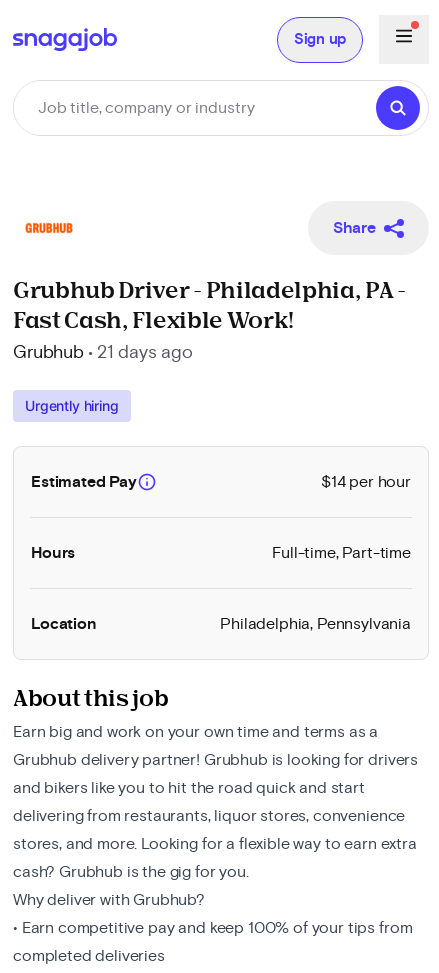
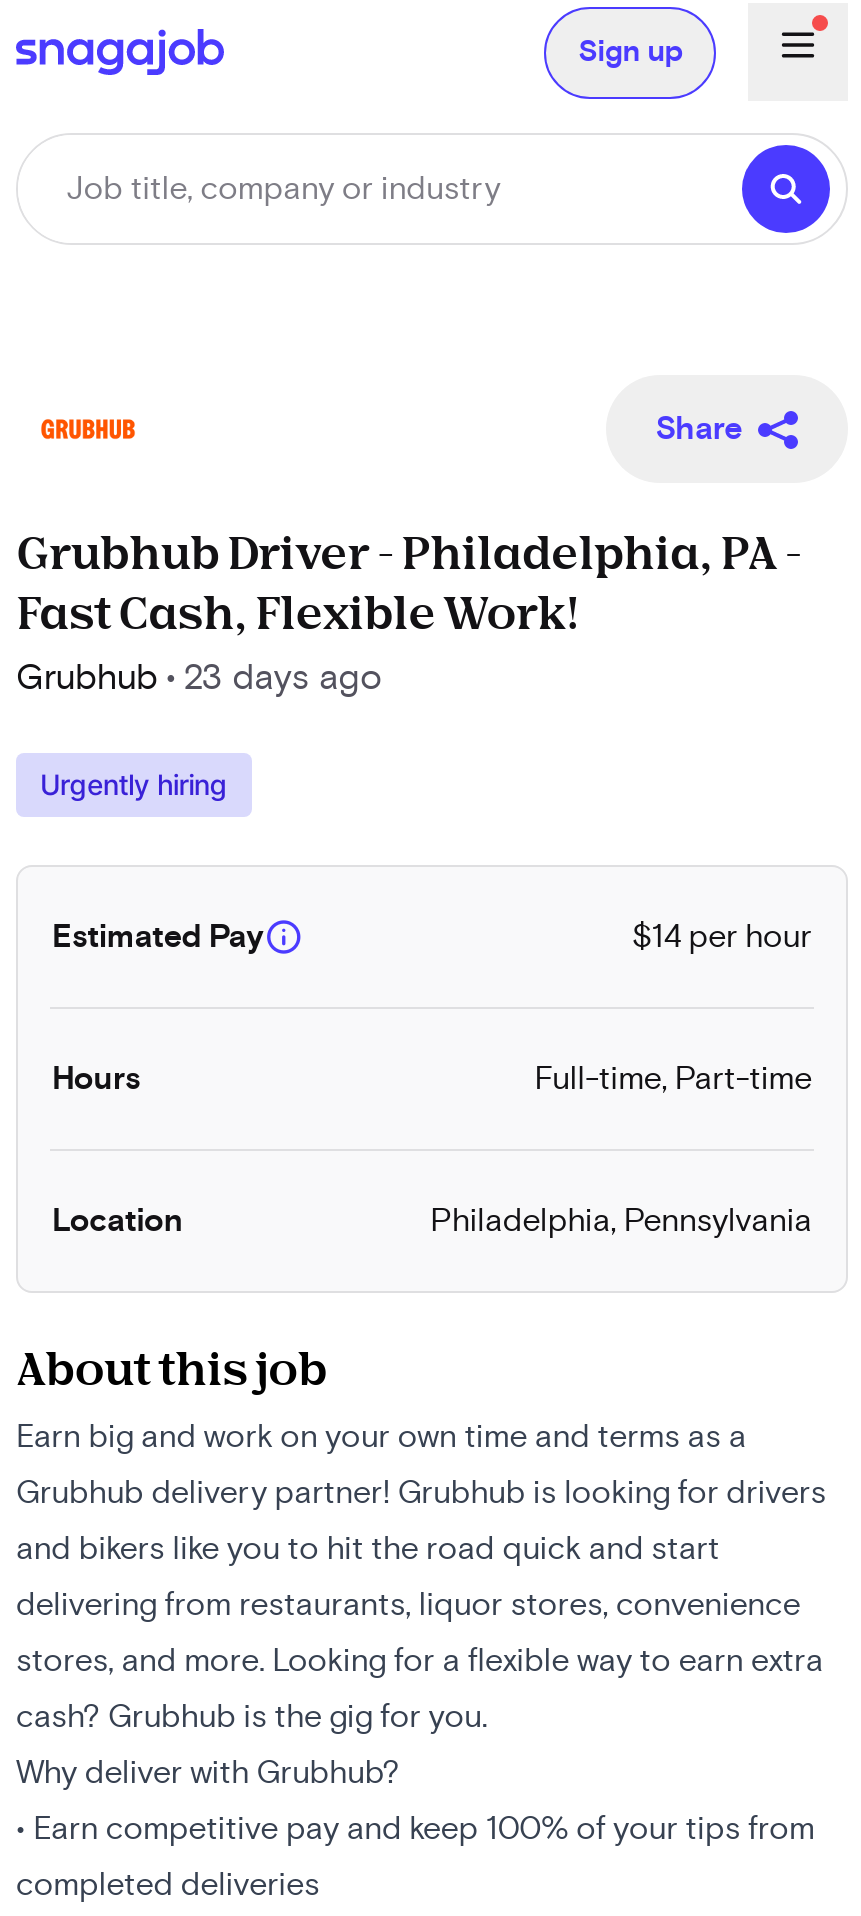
- Grubhub • 21 days ago
+ Grubhub • 23 days ago
